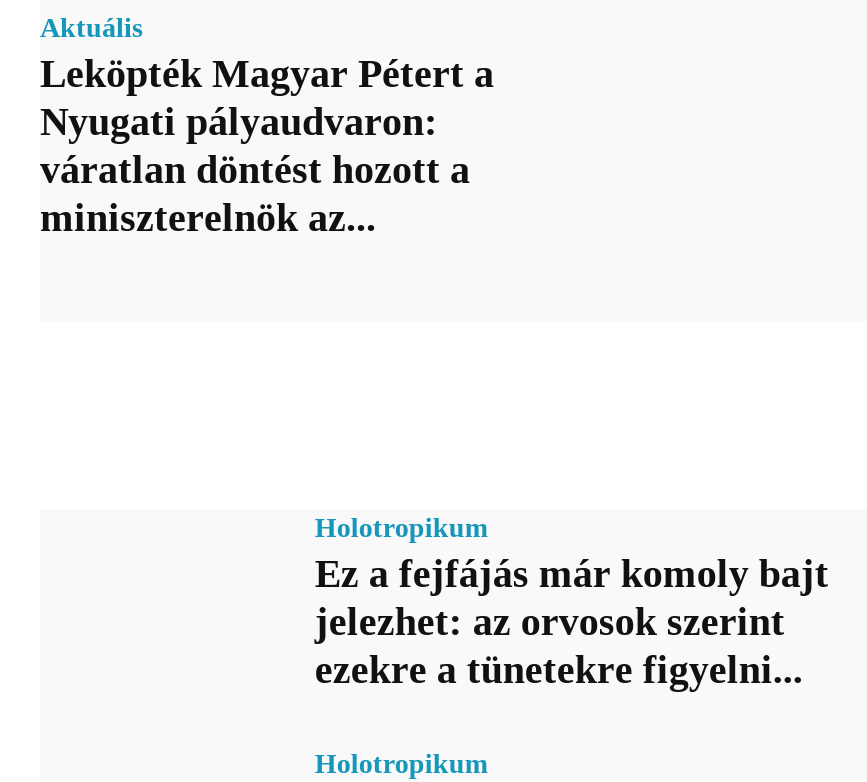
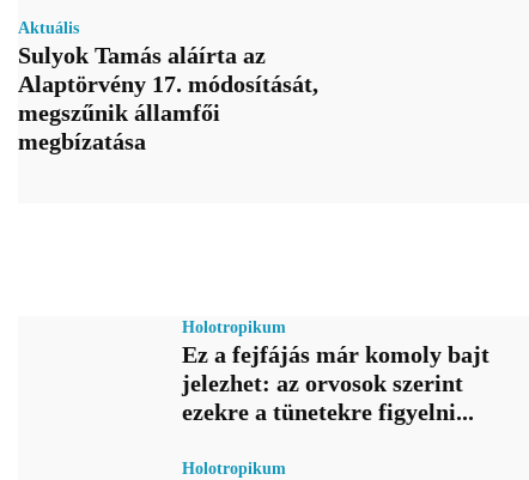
- Leköpték Magyar Pétert a
- Nyugati pályaudvaron:
- váratlan döntést hozott a
- miniszterelnök az...
+ Sulyok Tamás aláírta az
+ Alaptörvény 17. módosítását,
+ megszűnik államfői
+ megbízatása
